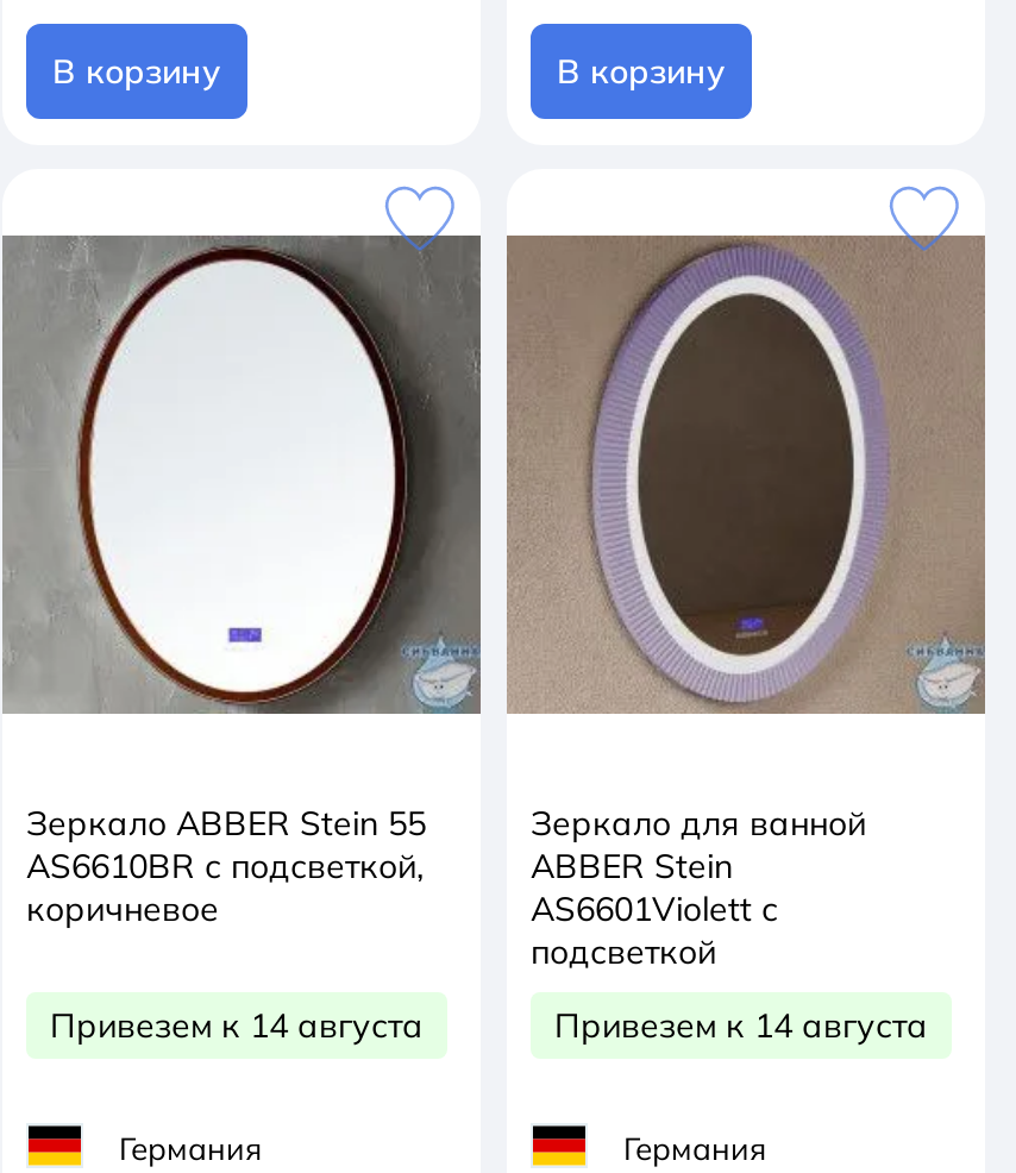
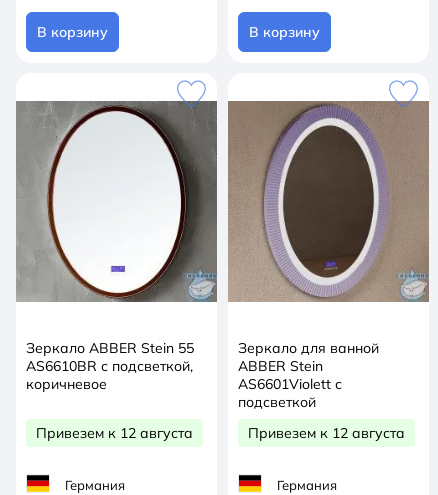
- Привезем к 14 августа
+ Привезем к 12 августа

- Привезем к 14 августа
+ Привезем к 12 августа
